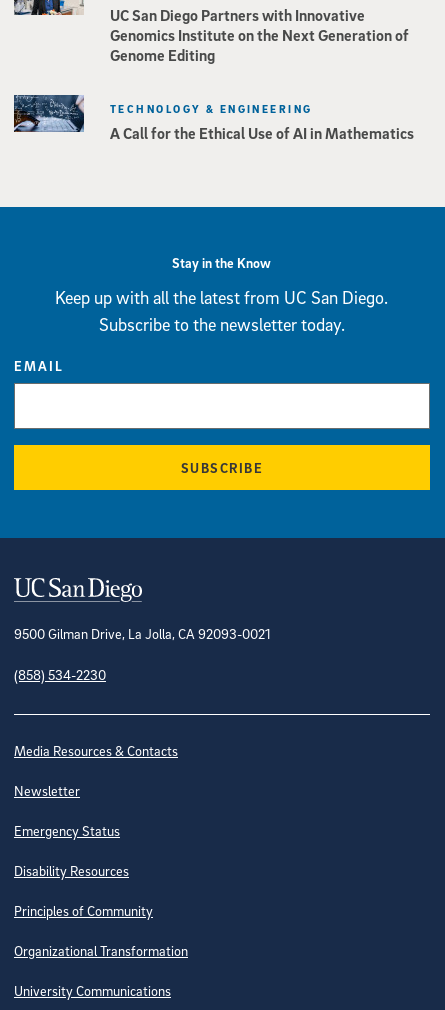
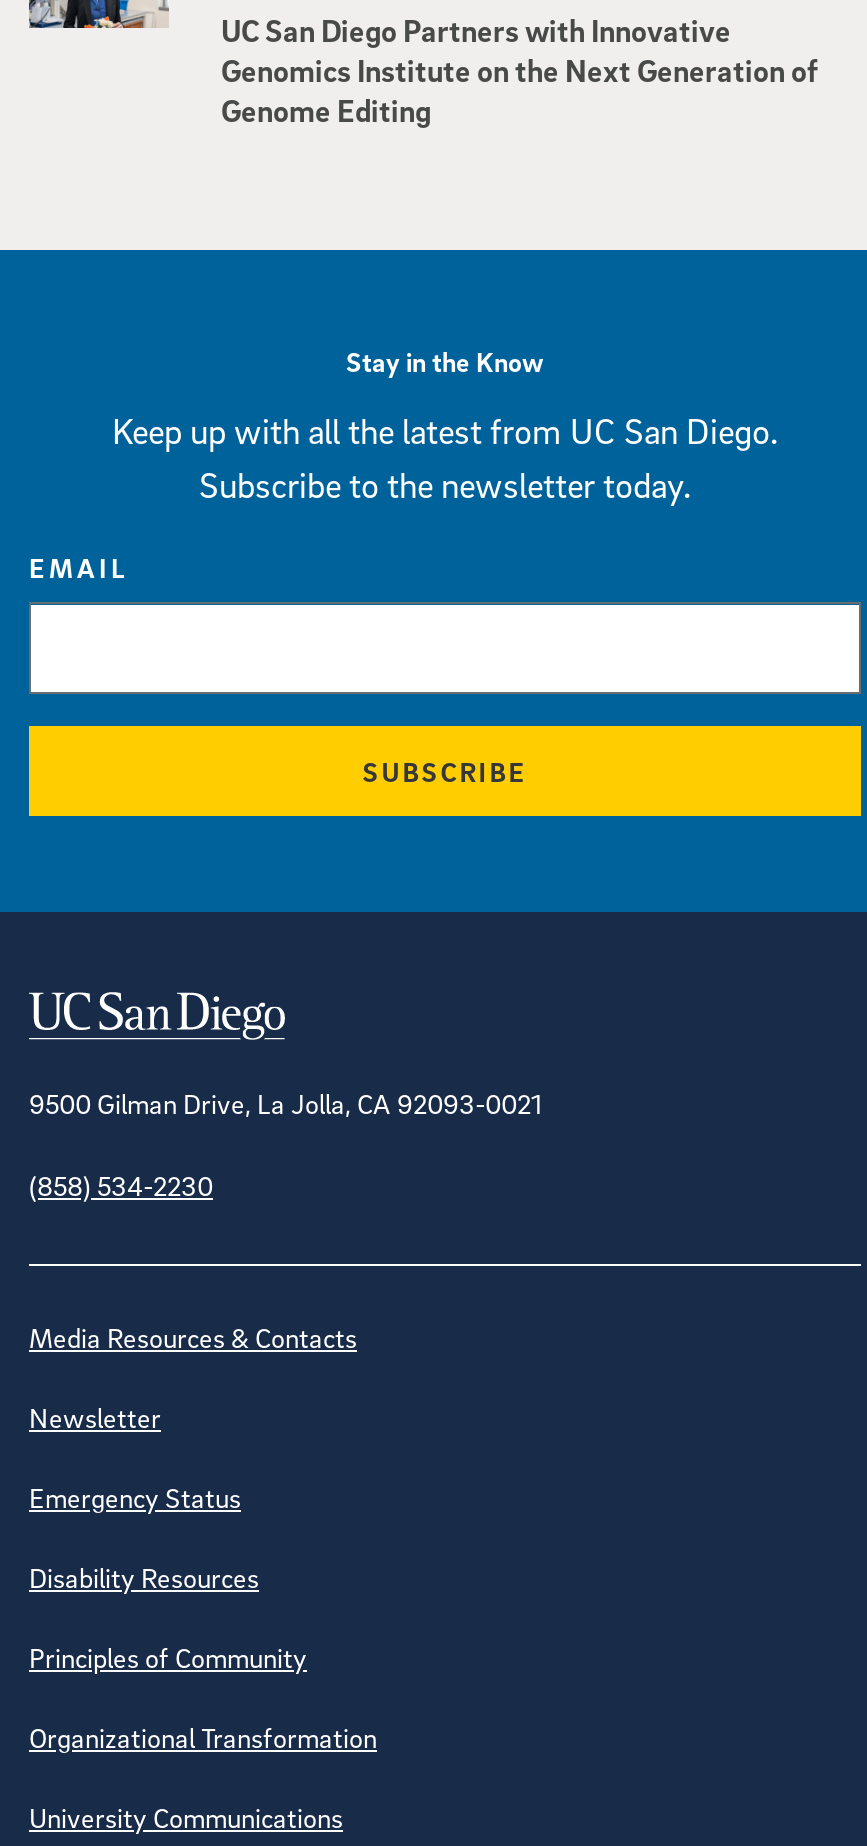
- [image]
- A Call for the Ethical Use of AI in Mathematics

- TECHNOLOGY & ENGINEERING
